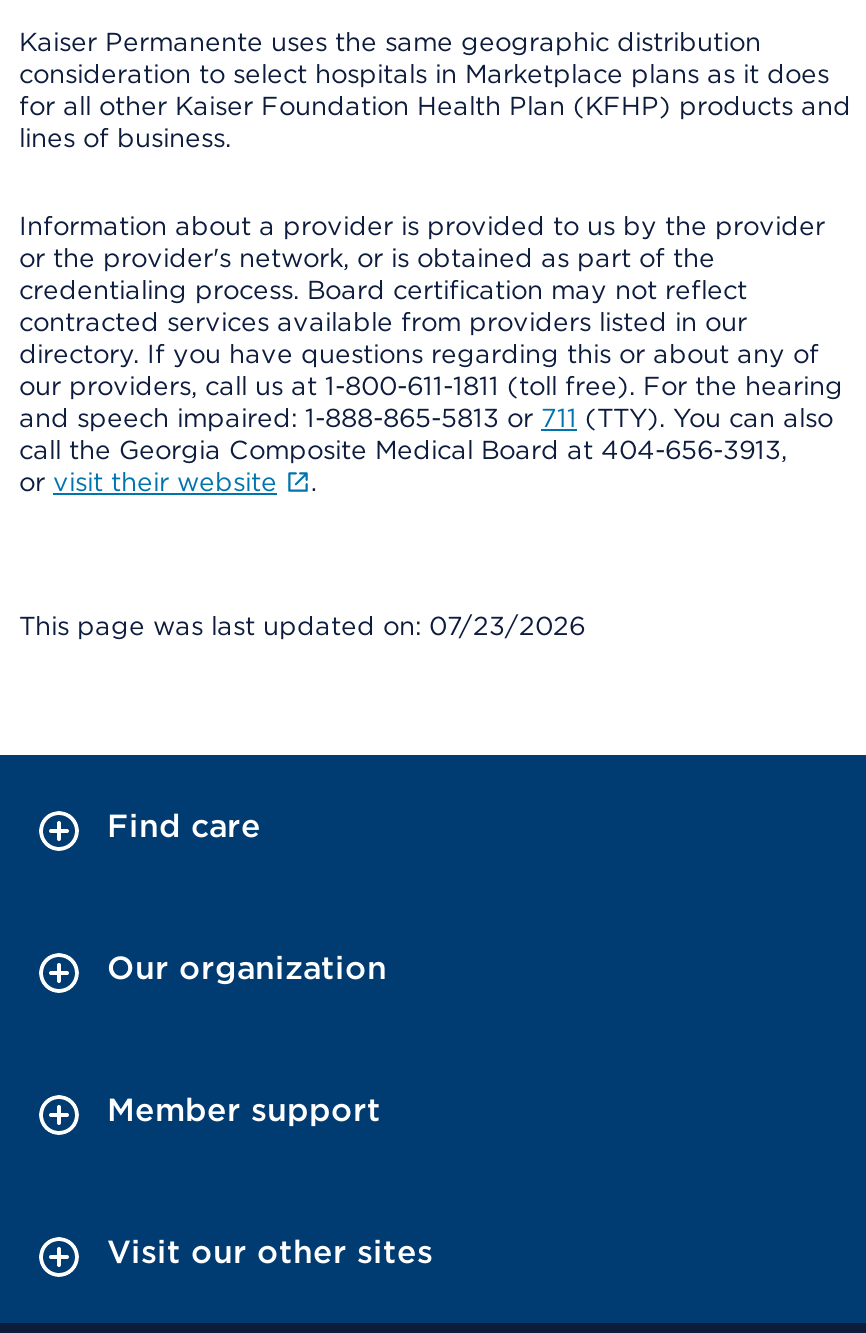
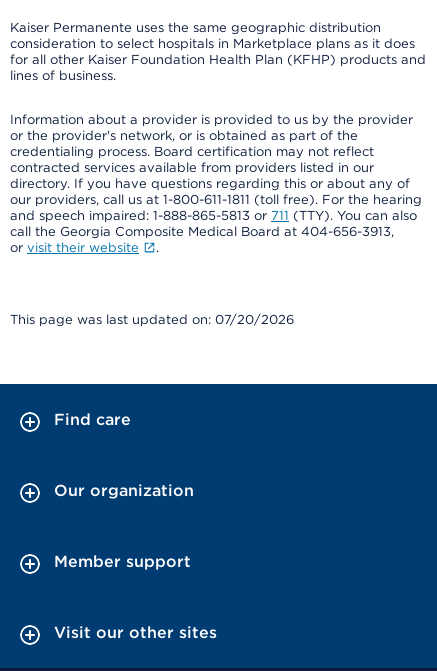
- This page was last updated on: 07/23/2026
+ This page was last updated on: 07/20/2026
